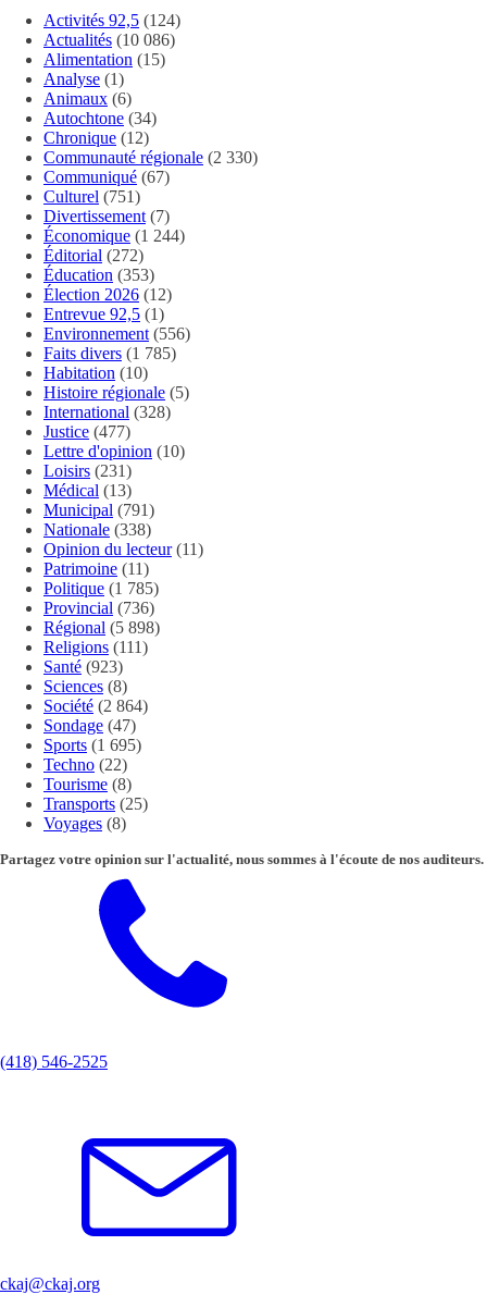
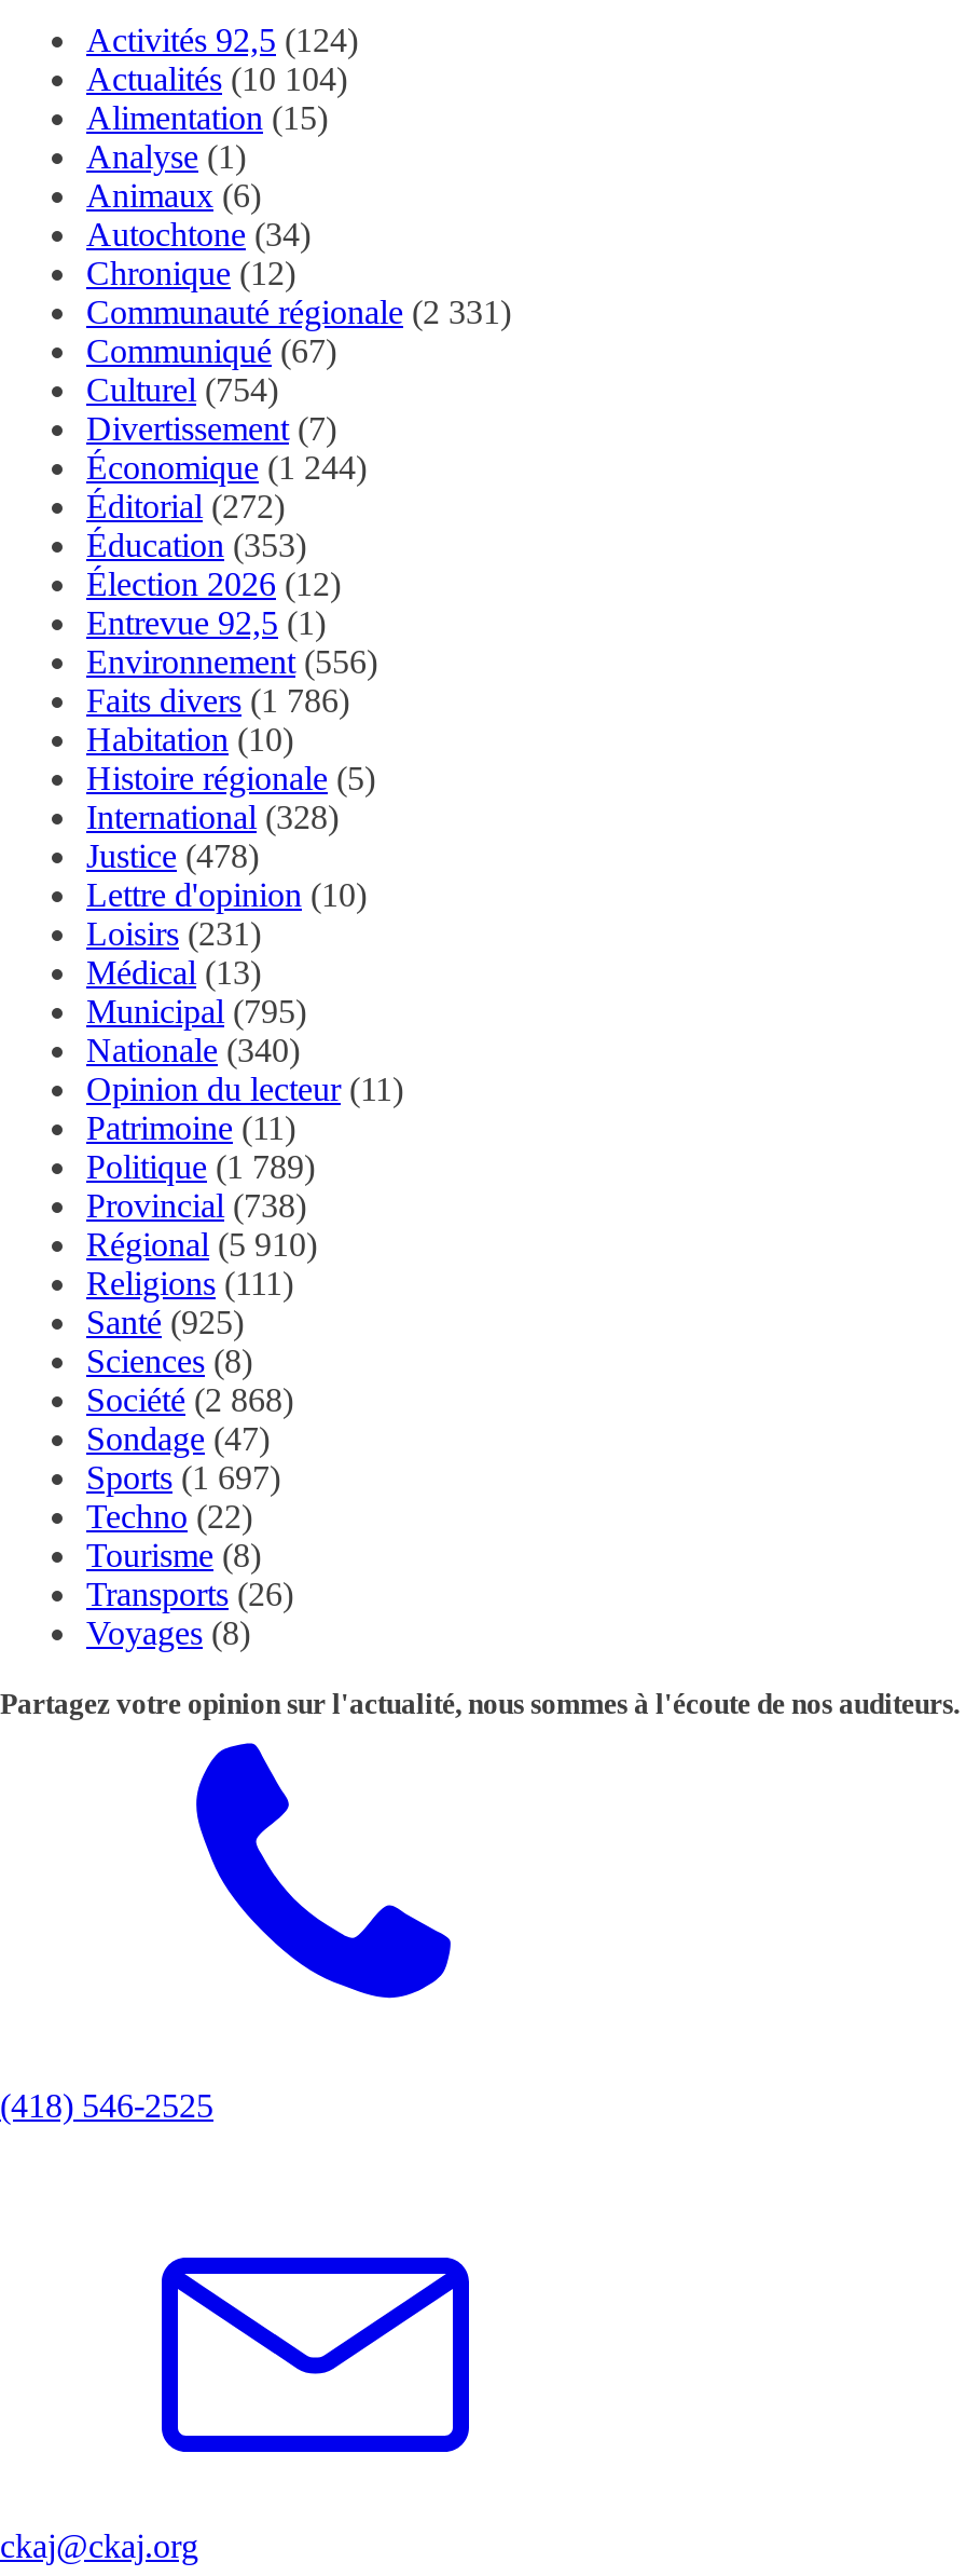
- Actualités (10 086)
+ Actualités (10 104)

- Communauté régionale (2 330)
+ Communauté régionale (2 331)

- Culturel (751)
+ Culturel (754)

- Faits divers (1 785)
+ Faits divers (1 786)

- Justice (477)
+ Justice (478)

- Municipal (791)
+ Municipal (795)

- Nationale (338)
+ Nationale (340)

- Politique (1 785)
+ Politique (1 789)

- Provincial (736)
+ Provincial (738)

- Régional (5 898)
+ Régional (5 910)

- Santé (923)
+ Santé (925)

- Société (2 864)
+ Société (2 868)

- Sports(1 695)
+ Sports(1 697)

- Transports(25)
+ Transports(26)
